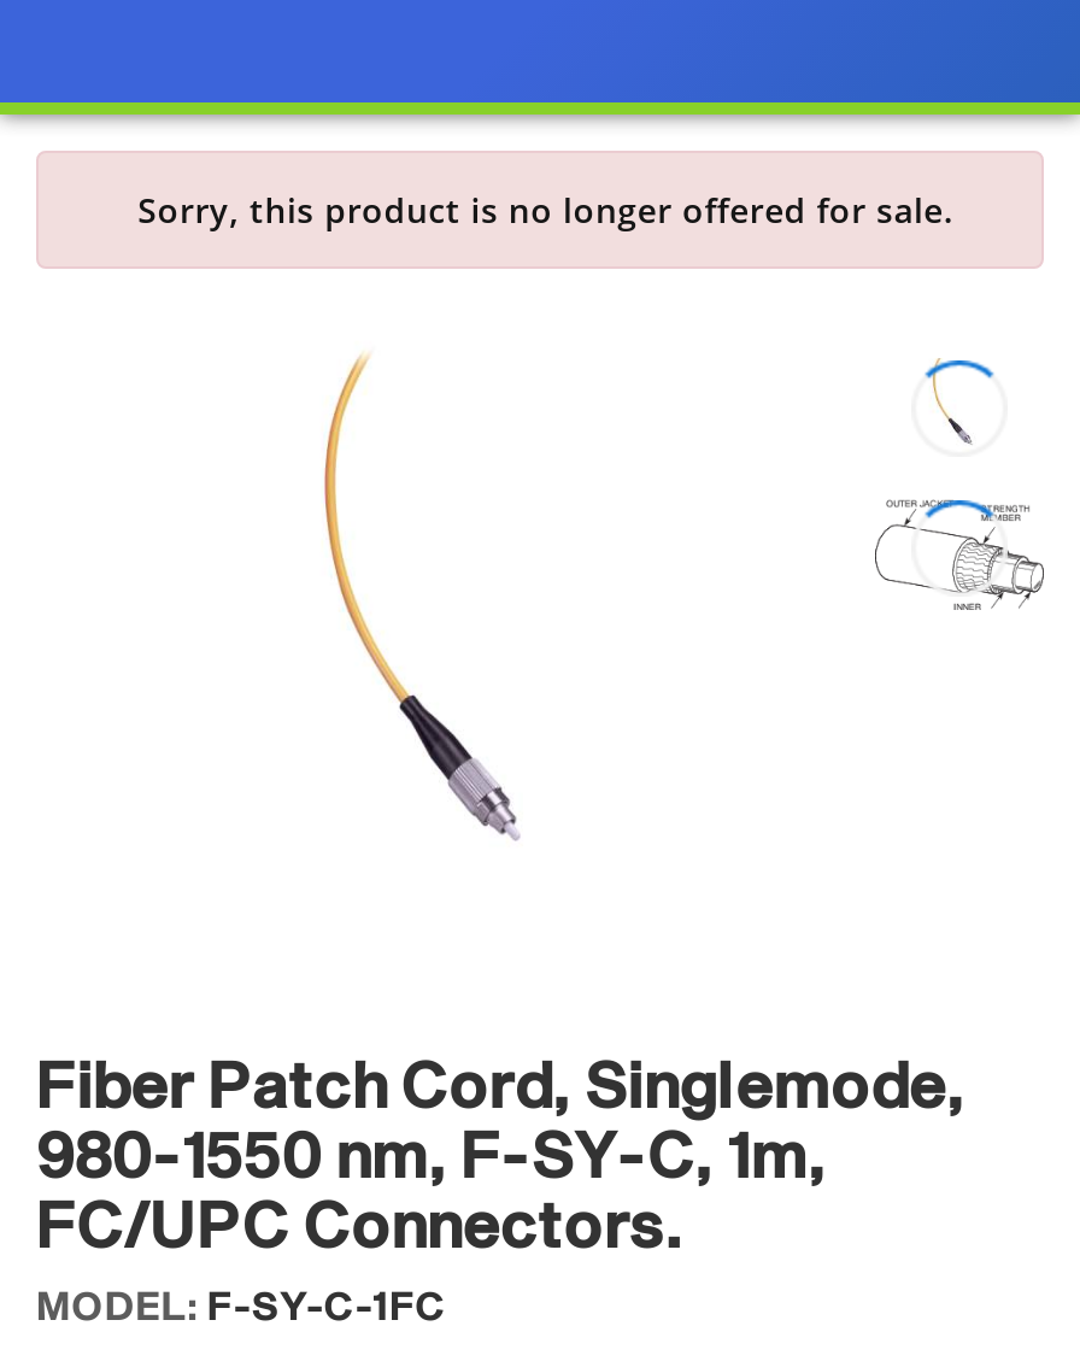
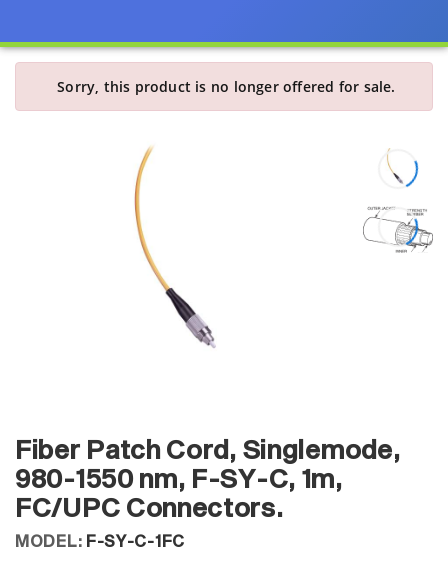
- [image]
+ [image]

- [image]
+ [image]
